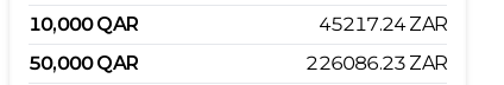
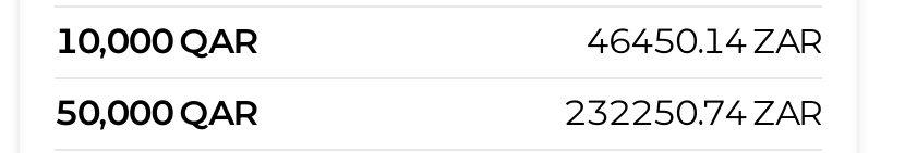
- 45217.24 ZAR
+ 46450.14 ZAR

- 226086.23 ZAR
+ 232250.74 ZAR
